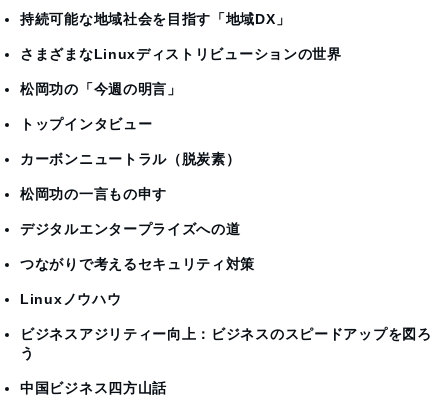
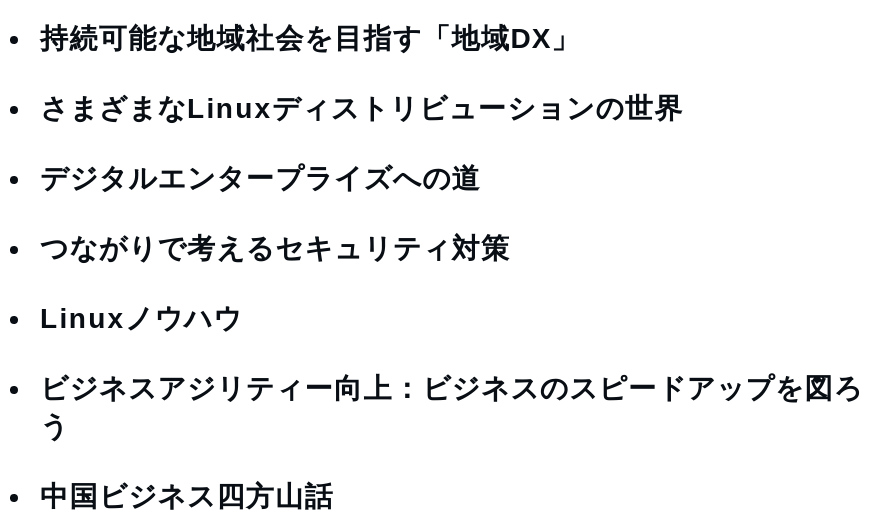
- 松岡功の「今週の明言」
- トップインタビュー
- カーボンニュートラル（脱炭素）
- 松岡功の一言もの申す
